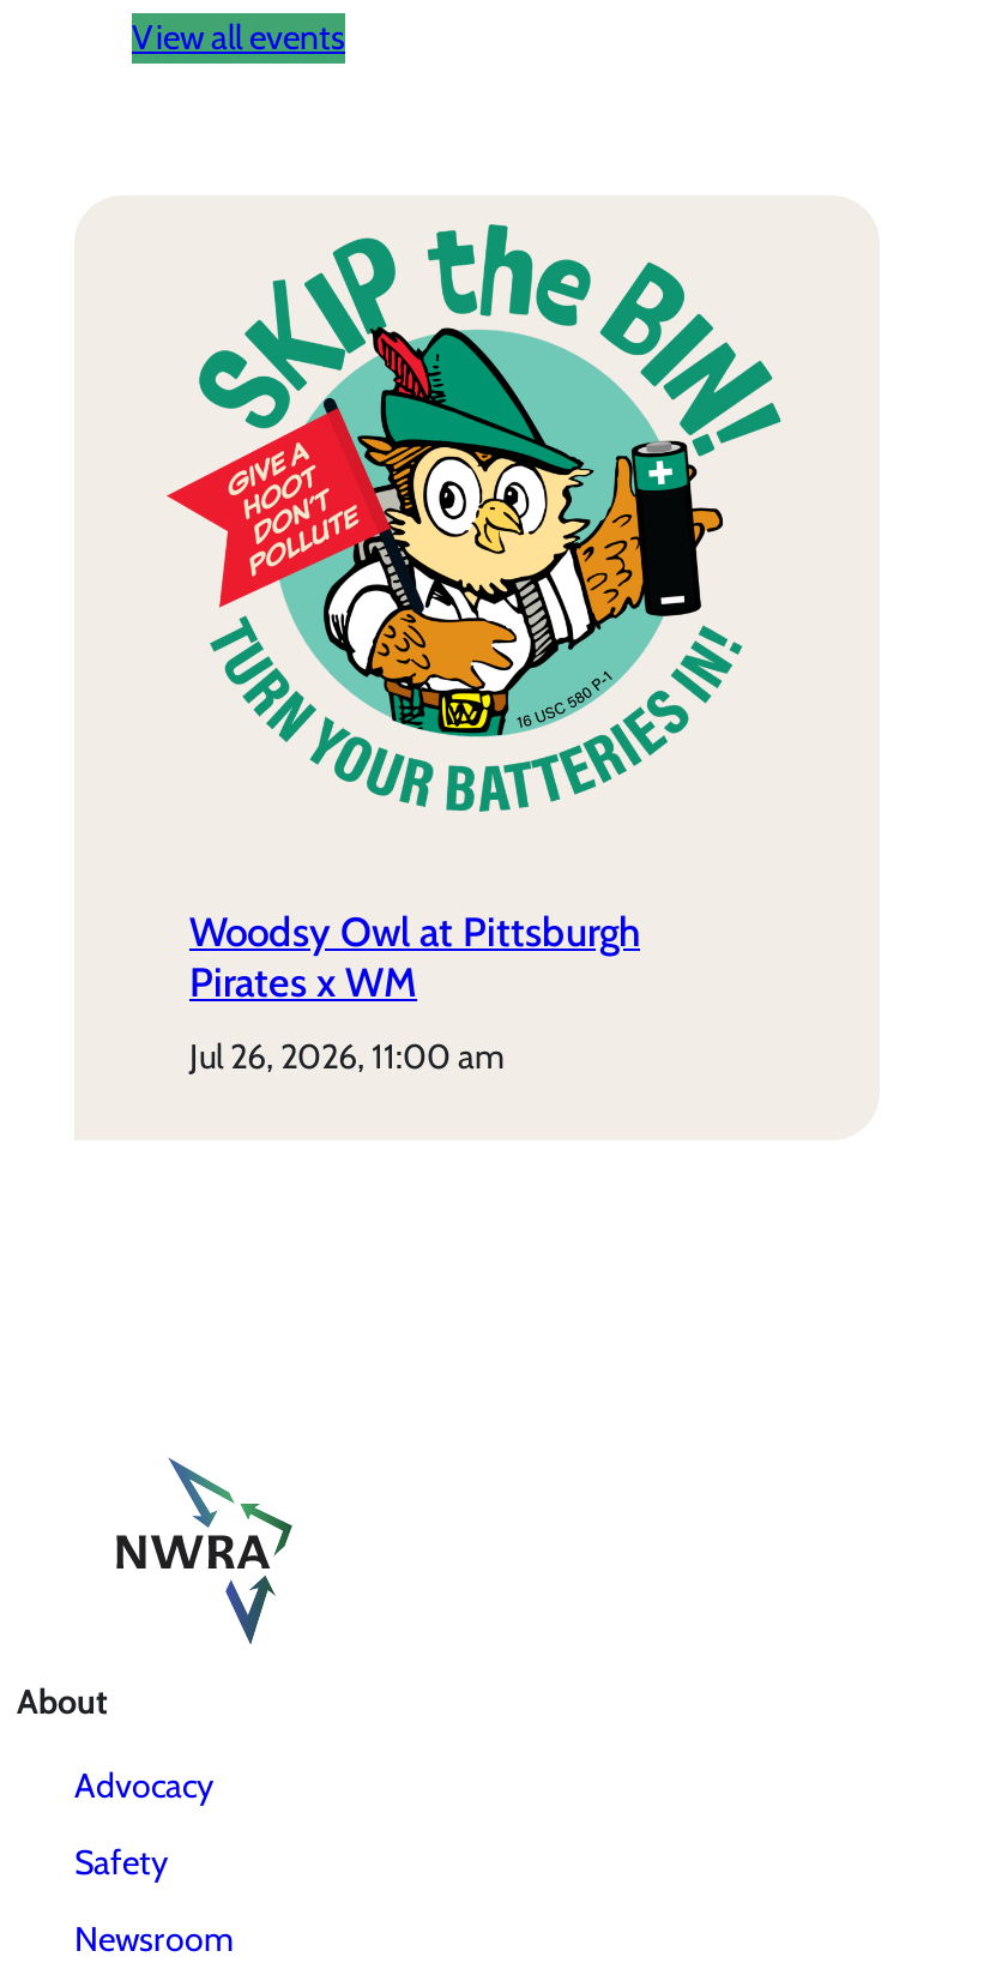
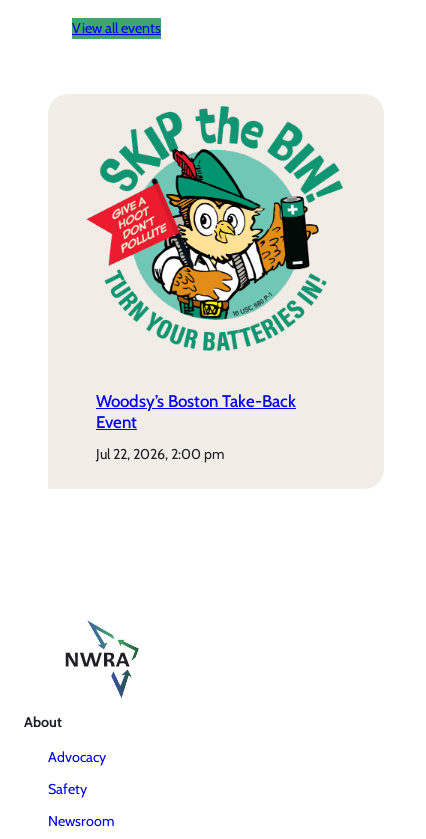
- Woodsy Owl at Pittsburgh
- Pirates x WM
+ Woodsy’s Boston Take-Back
+ Event

- jul 26, 2026, 11:00 am
+ jul 22, 2026, 2:00 pm
